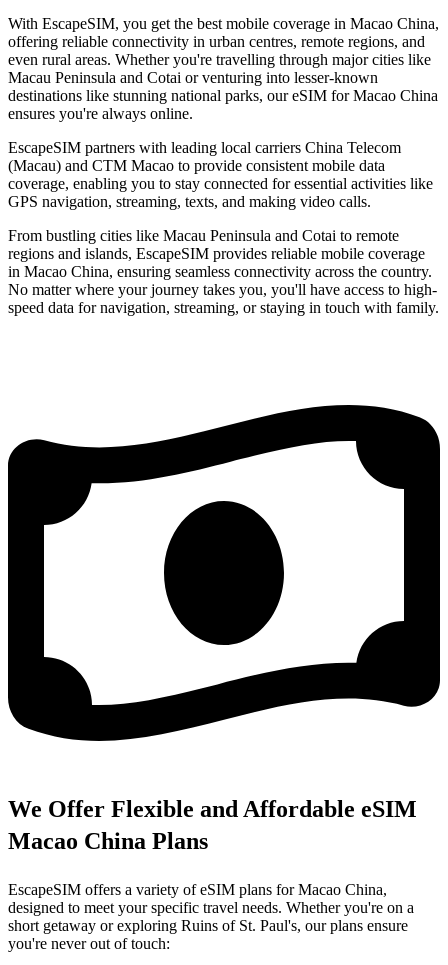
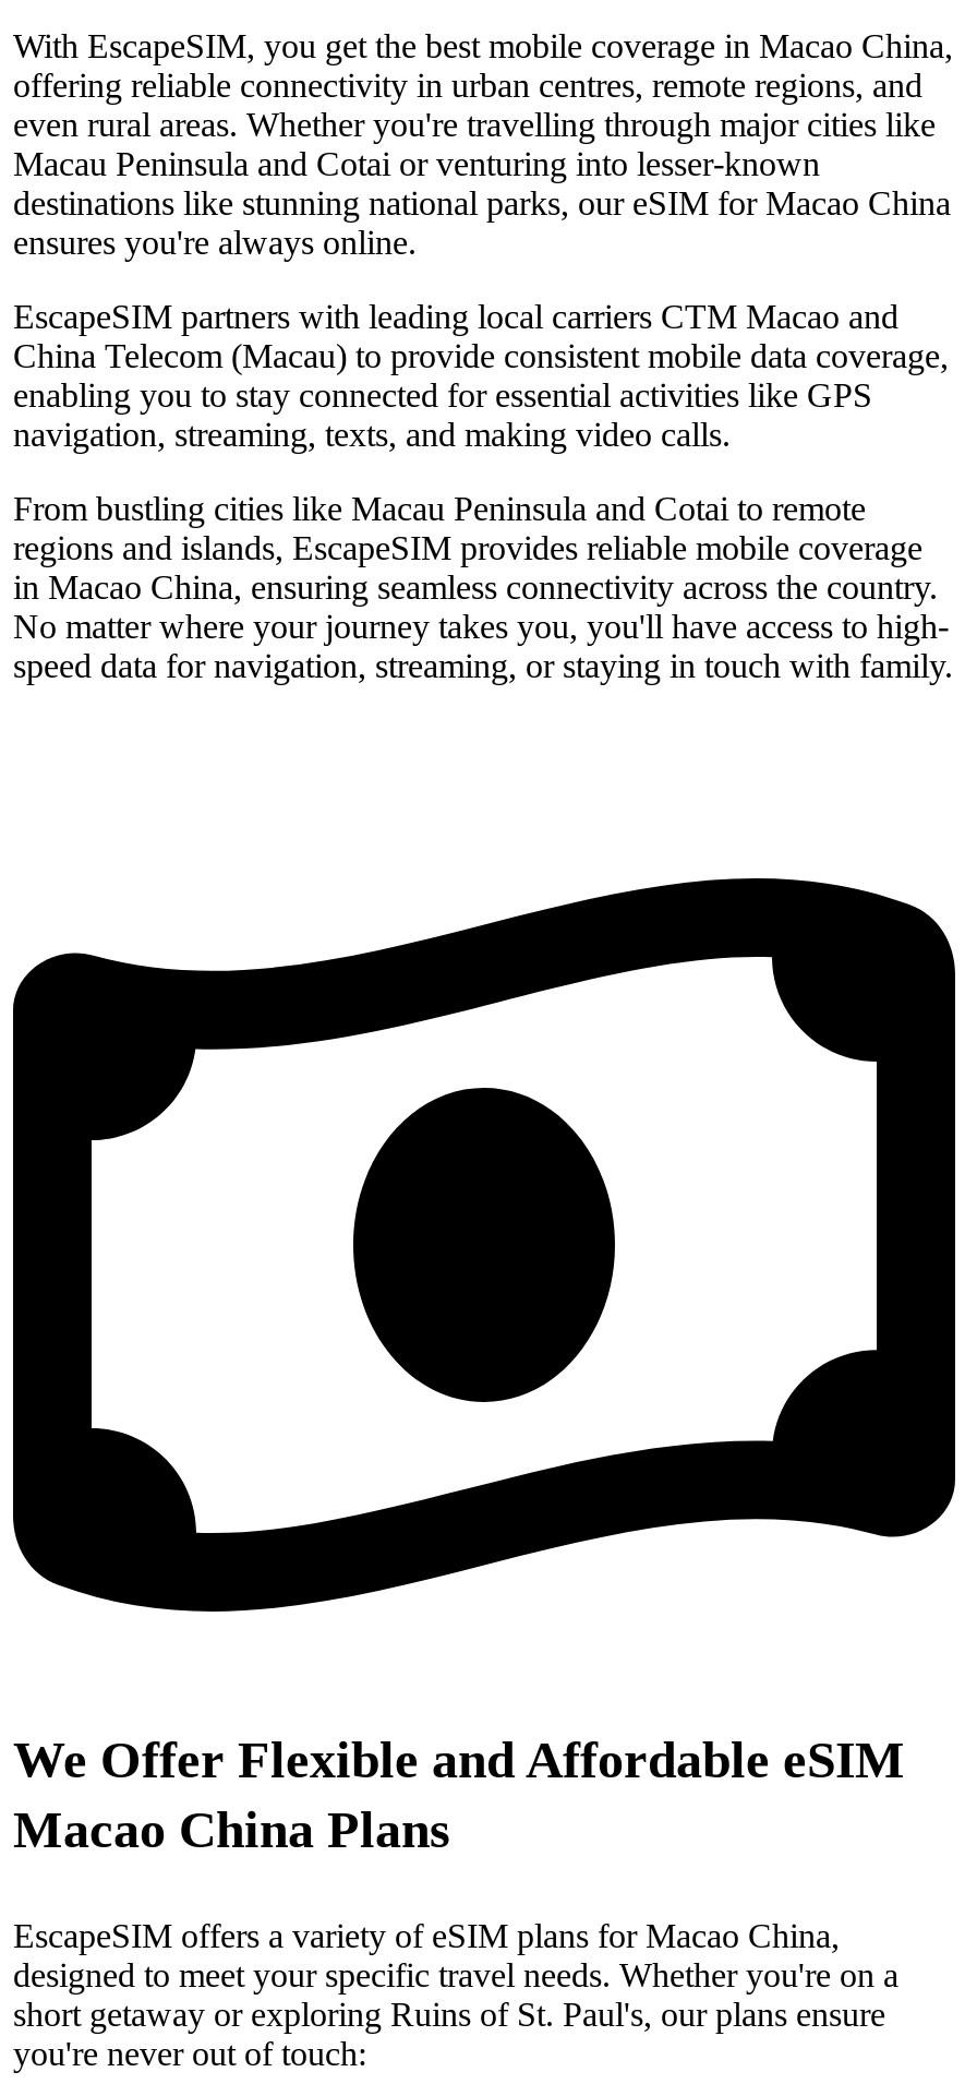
- EscapeSIM partners with leading local carriers China Telecom
- (Macau) and CTM Macao to provide consistent mobile data
- coverage, enabling you to stay connected for essential activities like
- GPS navigation, streaming, texts, and making video calls.
+ EscapeSIM partners with leading local carriers CTM Macao and
+ China Telecom (Macau) to provide consistent mobile data coverage,
+ enabling you to stay connected for essential activities like GPS
+ navigation, streaming, texts, and making video calls.
